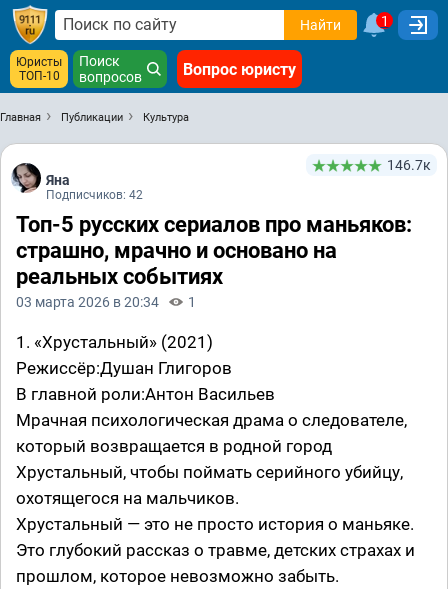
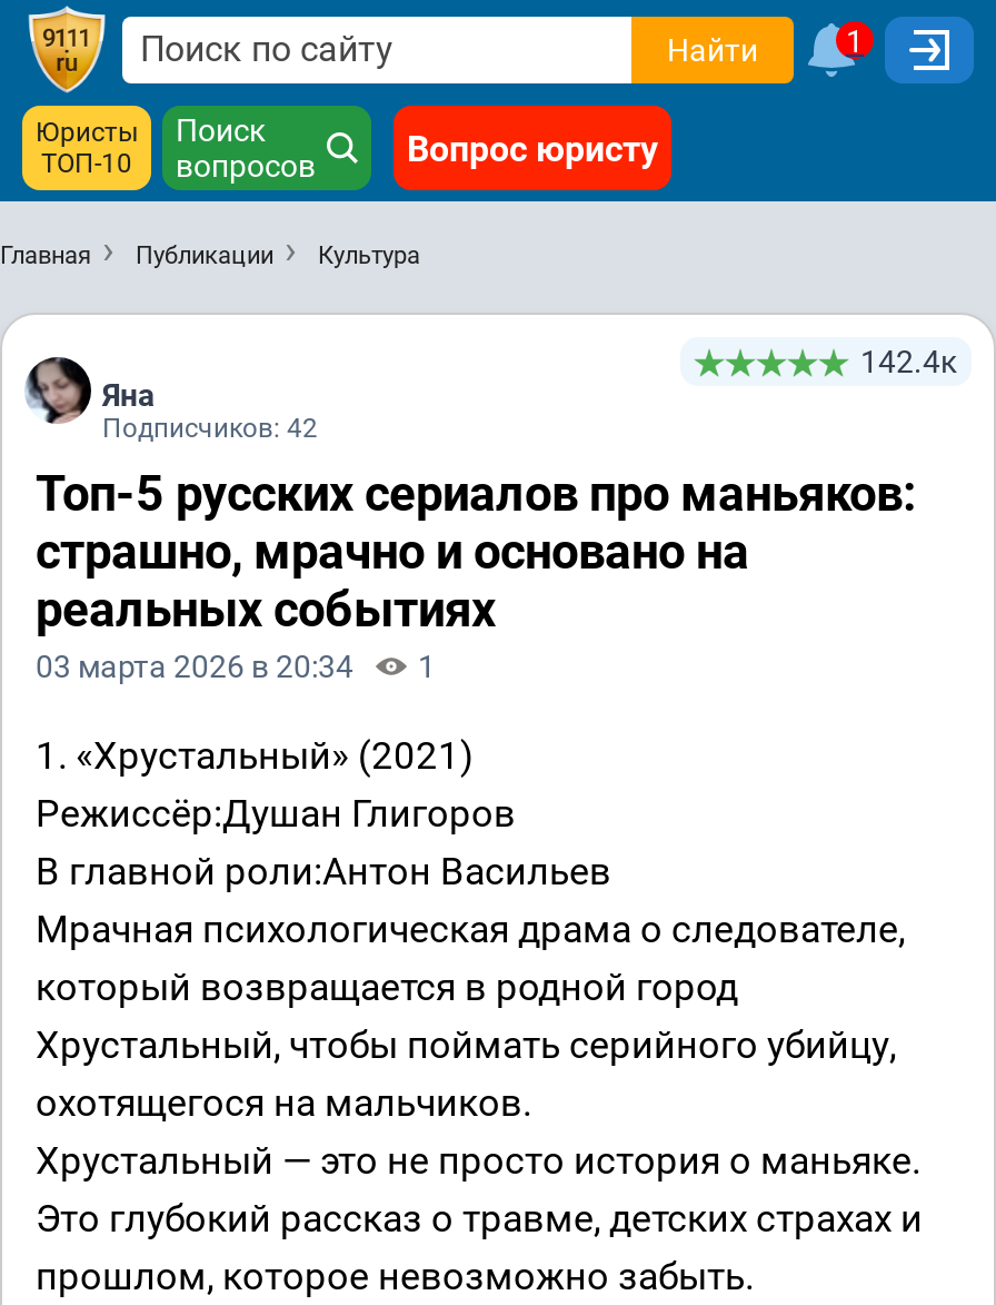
- 146.7к
+ 142.4к
